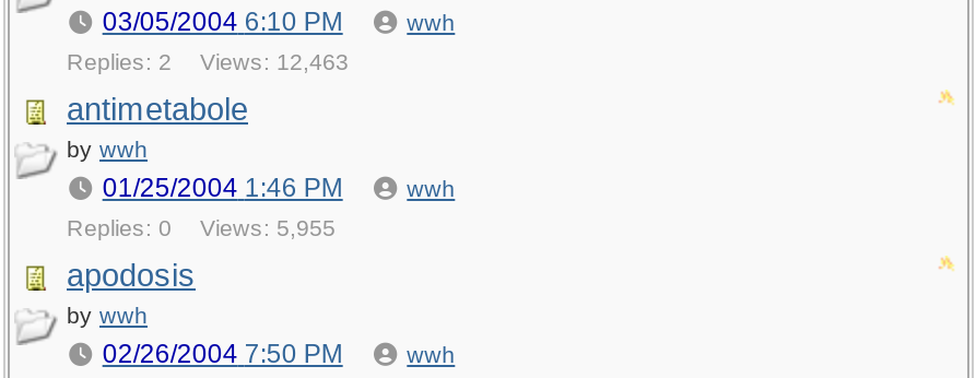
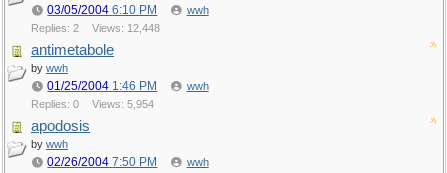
- Replies: 2 Views: 12,463
+ Replies: 2 Views: 12,448

- Replies: 0 Views: 5,955
+ Replies: 0 Views: 5,954
